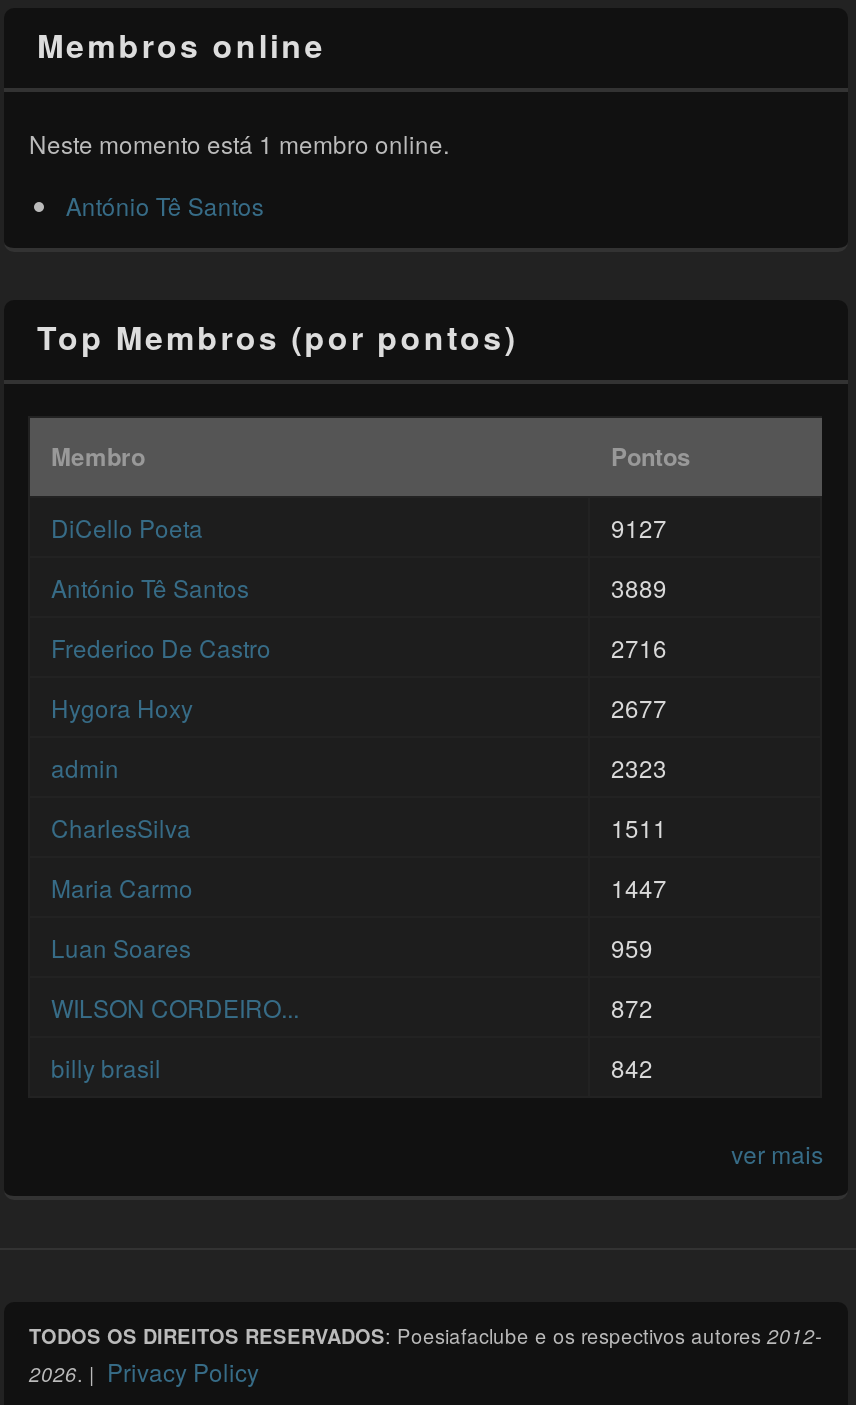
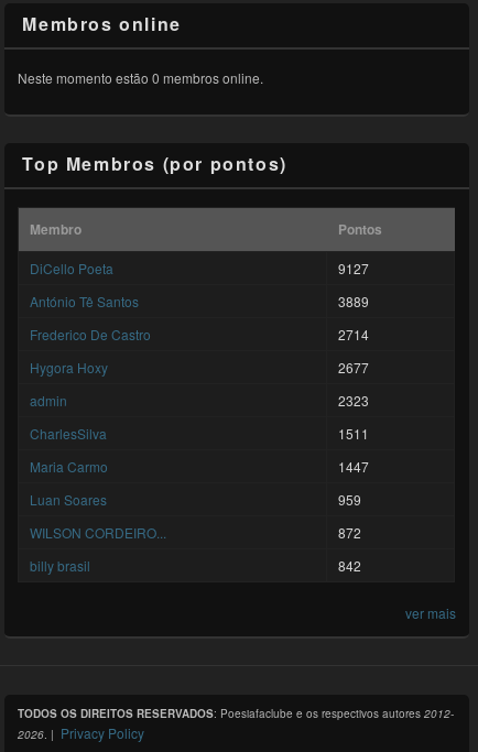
- Neste momento está 1 membro online.
- António Tê Santos
+ Neste momento estão 0 membros online.

- 2716
+ 2714
